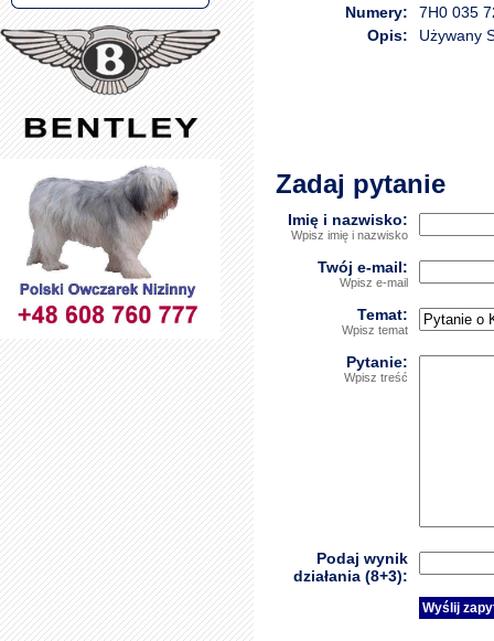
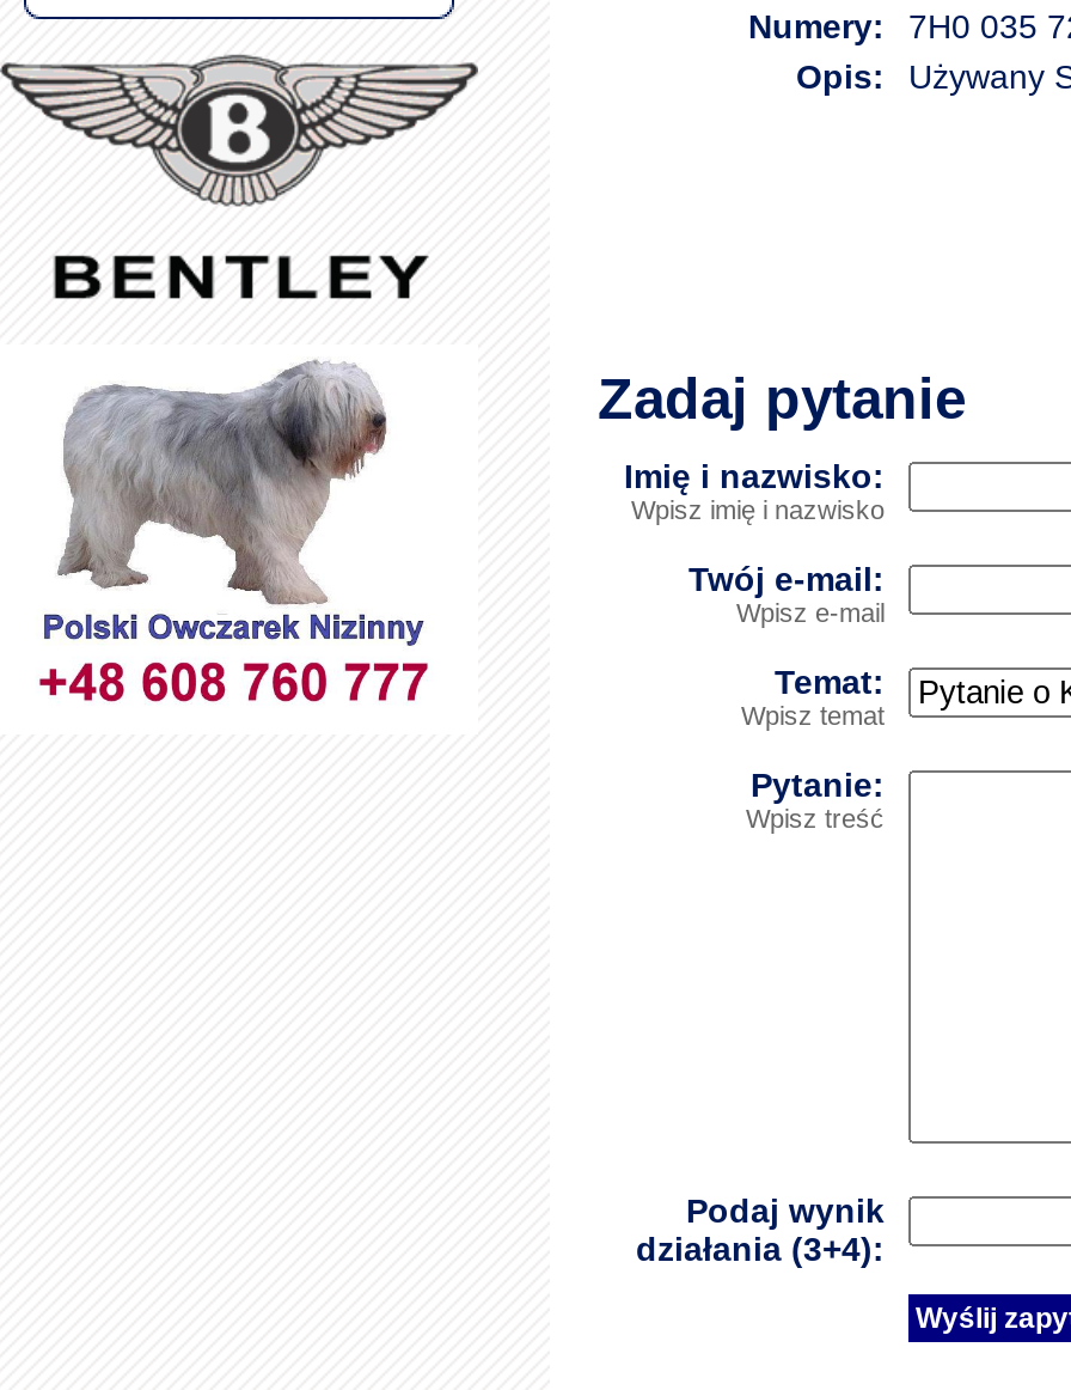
- działania (8+3):
+ działania (3+4):
